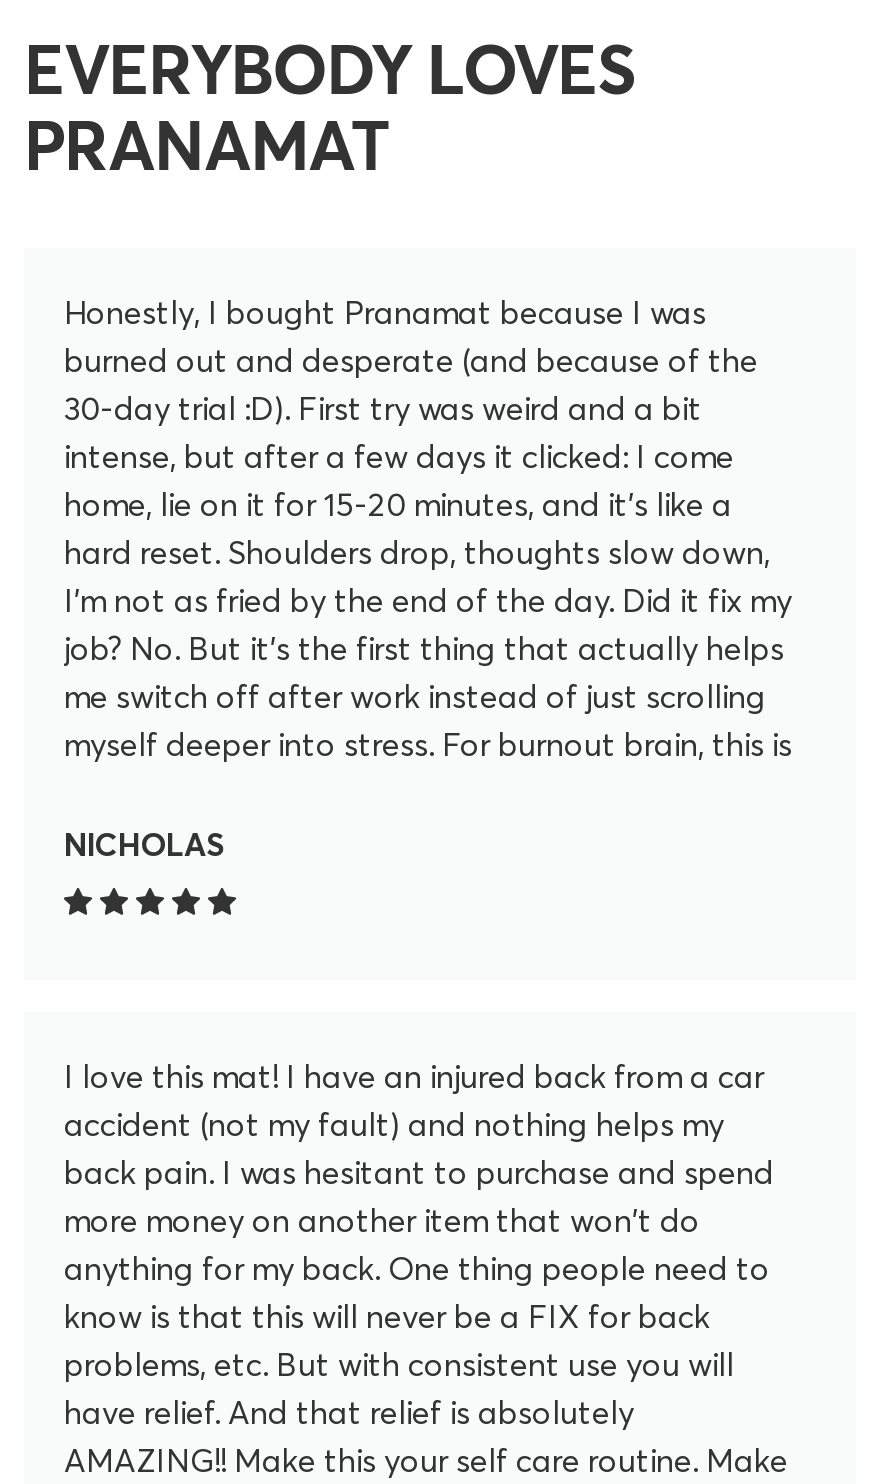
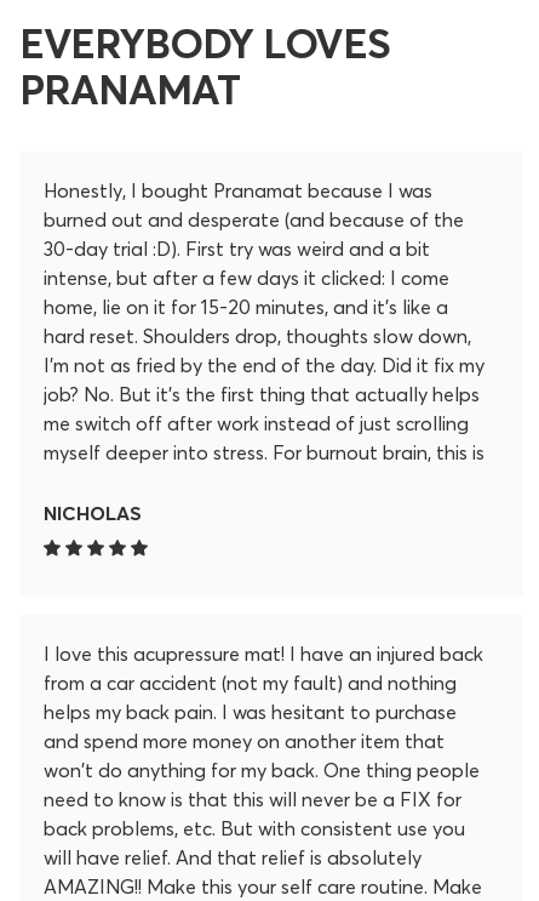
- I love this mat! I have an injured back from a car
- accident (not my fault) and nothing helps my
- back pain. I was hesitant to purchase and spend
- more money on another item that won't do
- anything for my back. One thing people need to
- know is that this will never be a FIX for back
- problems, etc. But with consistent use you will
- have relief. And that relief is absolutely
+ I love this acupressure mat! I have an injured back
+ from a car accident (not my fault) and nothing
+ helps my back pain. I was hesitant to purchase
+ and spend more money on another item that
+ won't do anything for my back. One thing people
+ need to know is that this will never be a FIX for
+ back problems, etc. But with consistent use you
+ will have relief. And that relief is absolutely
